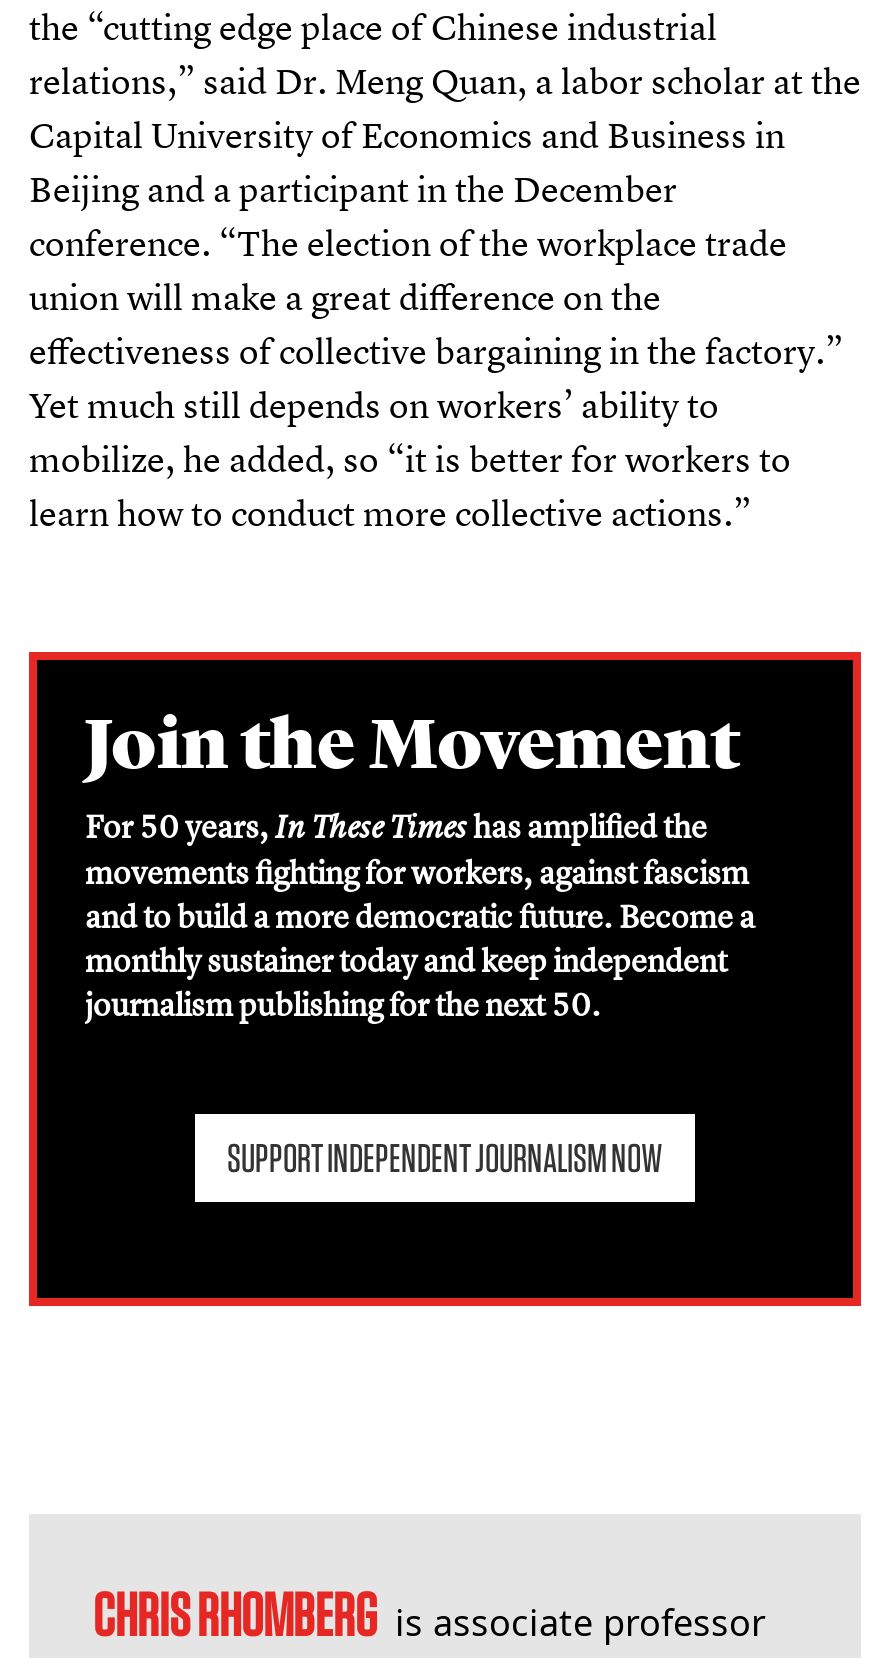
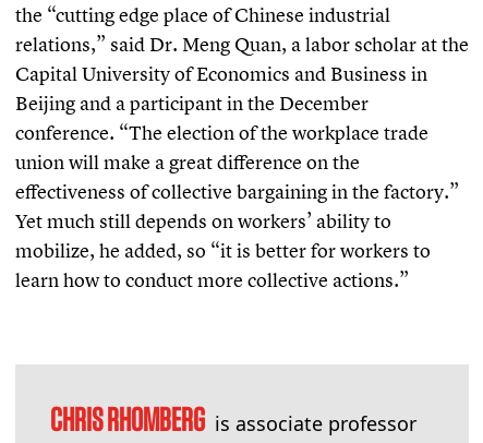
- [image]
- Join the Movement
- For 50 years,In These Timeshas amplified the
- movements fighting for workers, against fascism
- and to build a more democratic future. Become a
- monthly sustainer today and keep independent
- journalism publishing for the next 50.
- SUPPORT INDEPENDENT JOURNALISM NOW
